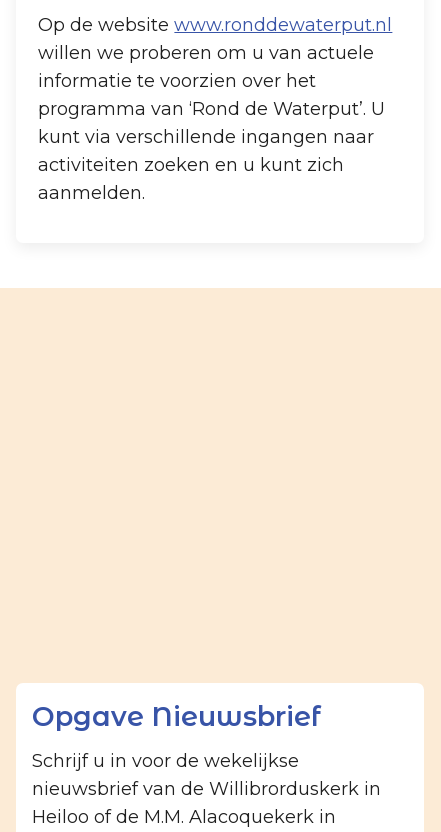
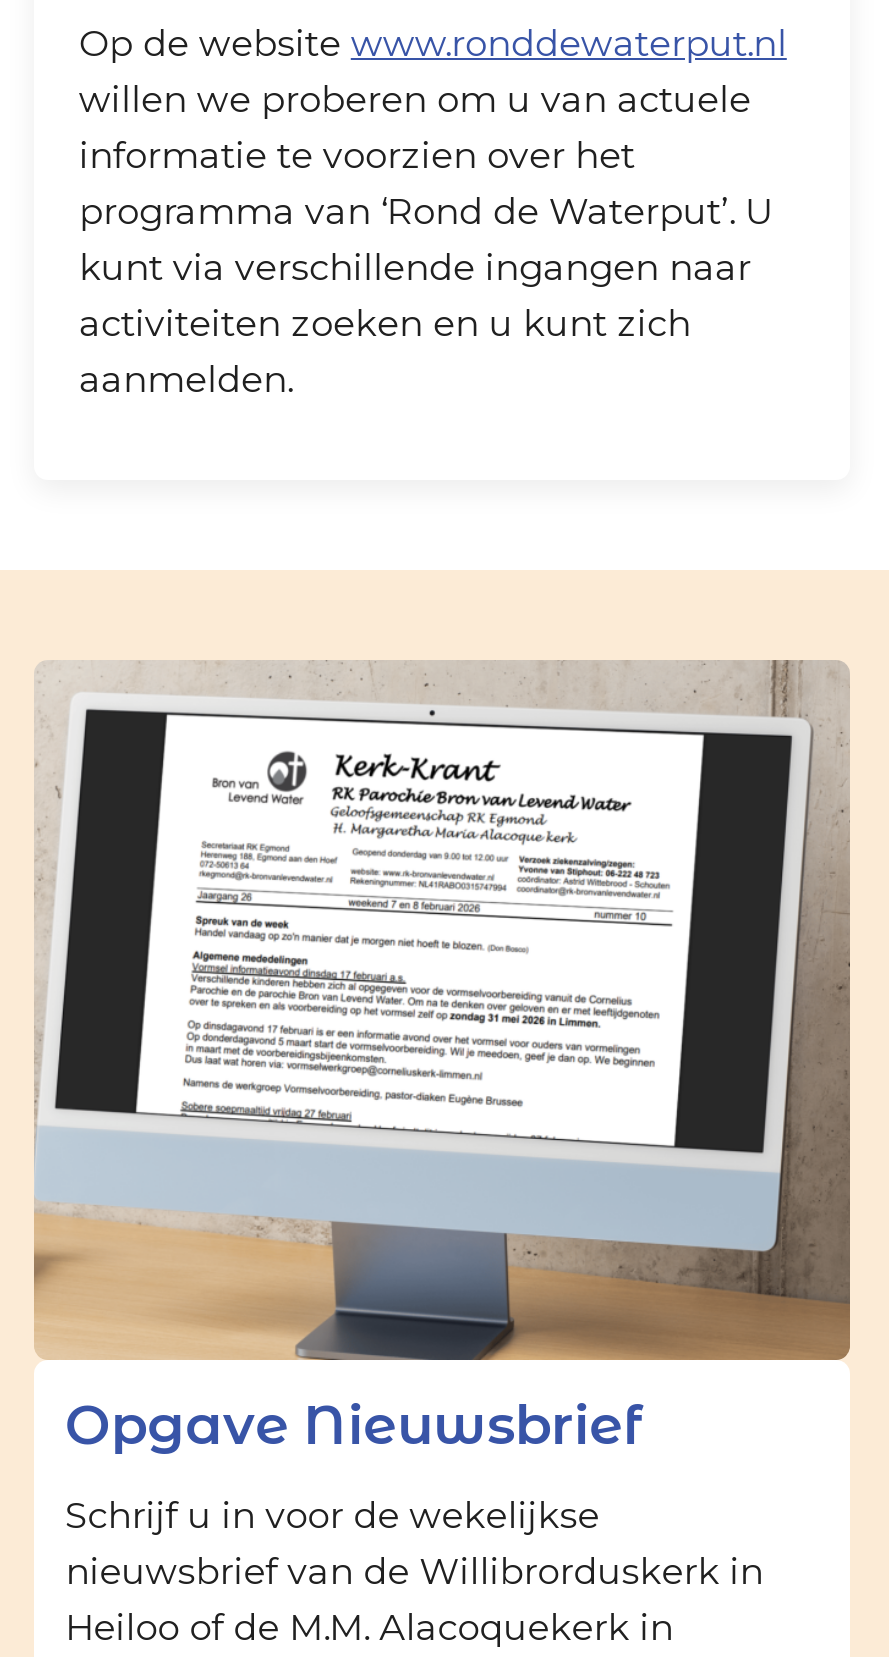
+ [image]
